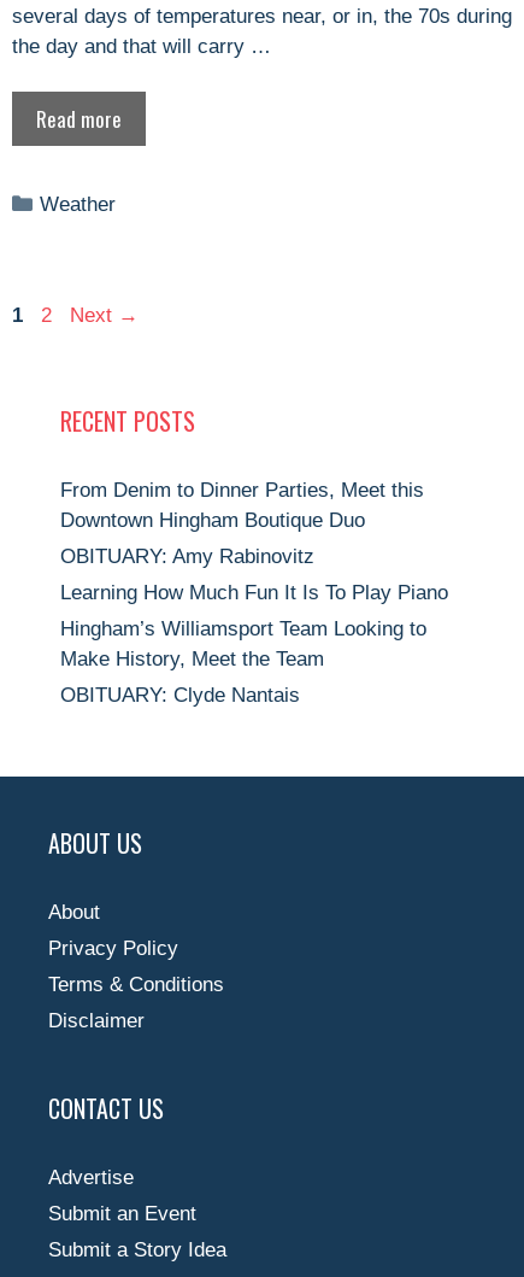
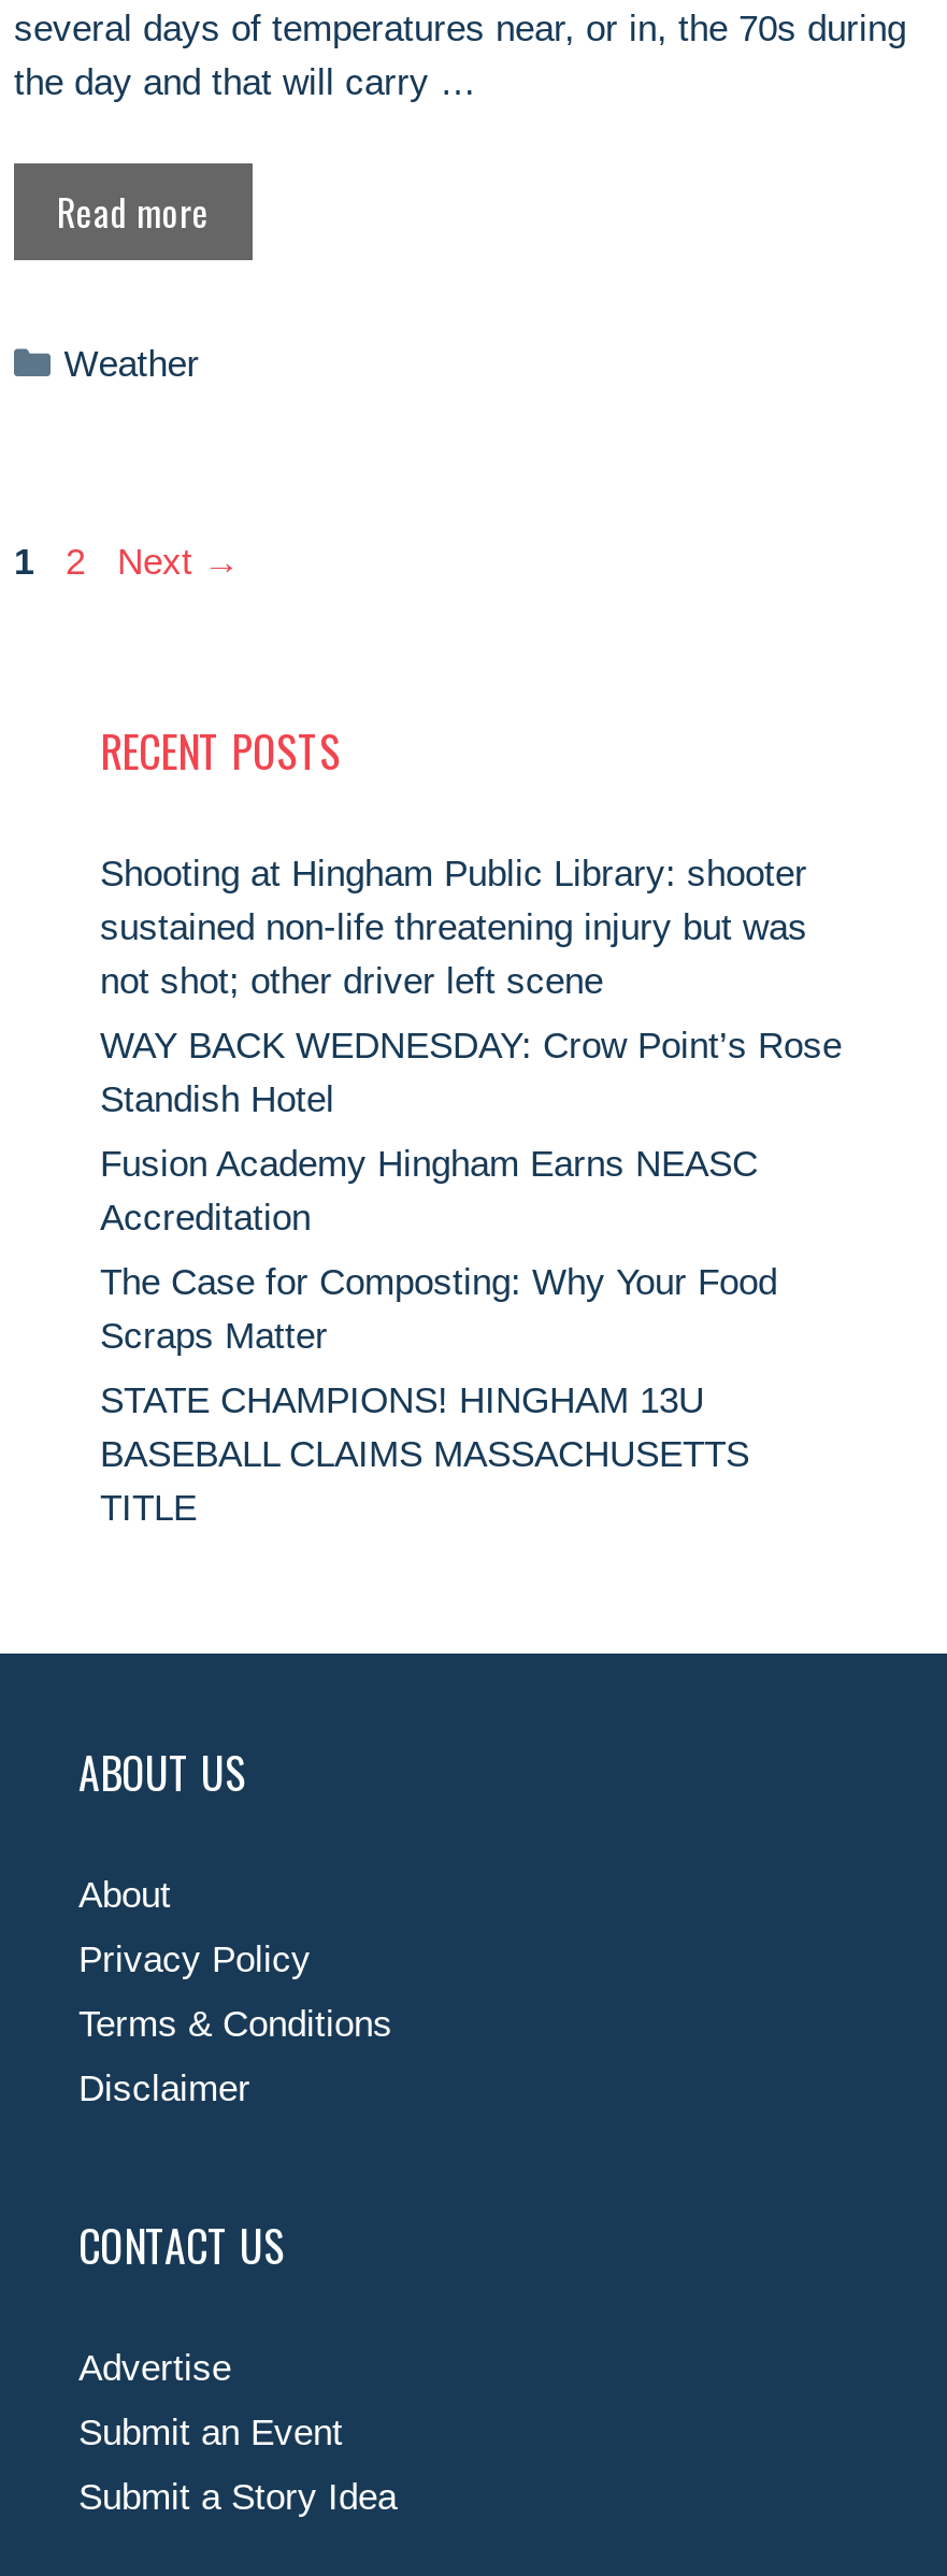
- From Denim to Dinner Parties, Meet this
- Downtown Hingham Boutique Duo
+ Shooting at Hingham Public Library: shooter
+ sustained non-life threatening injury but was
+ not shot; other driver left scene

- OBITUARY: Amy Rabinovitz
+ WAY BACK WEDNESDAY: Crow Point’s Rose
+ Standish Hotel

- Learning How Much Fun It Is To Play Piano
+ Fusion Academy Hingham Earns NEASC
+ Accreditation

- Hingham’s Williamsport Team Looking to
- Make History, Meet the Team
+ The Case for Composting: Why Your Food
+ Scraps Matter

- OBITUARY: Clyde Nantais
+ STATE CHAMPIONS! HINGHAM 13U
+ BASEBALL CLAIMS MASSACHUSETTS
+ TITLE
